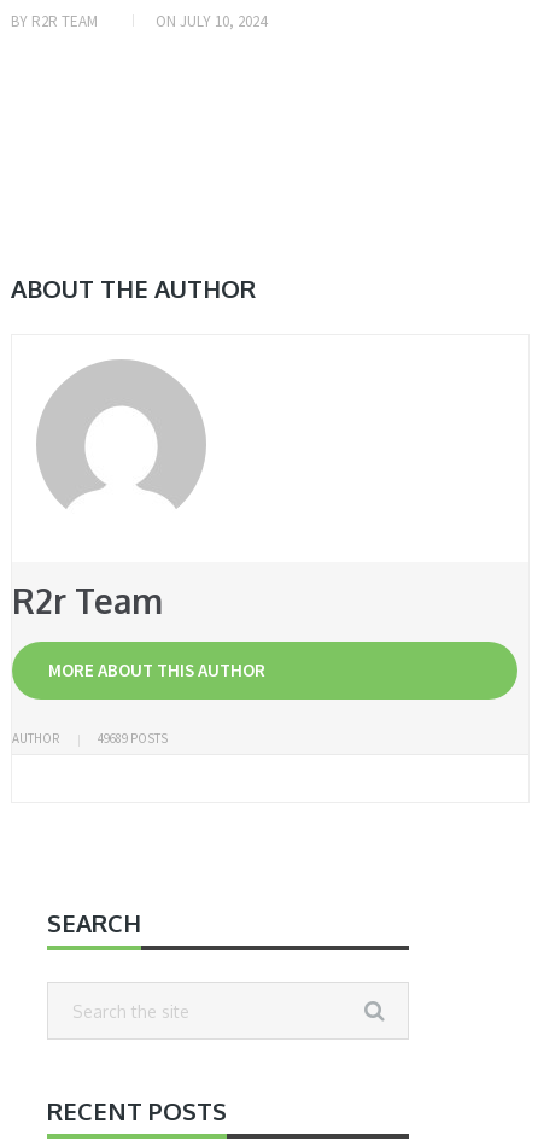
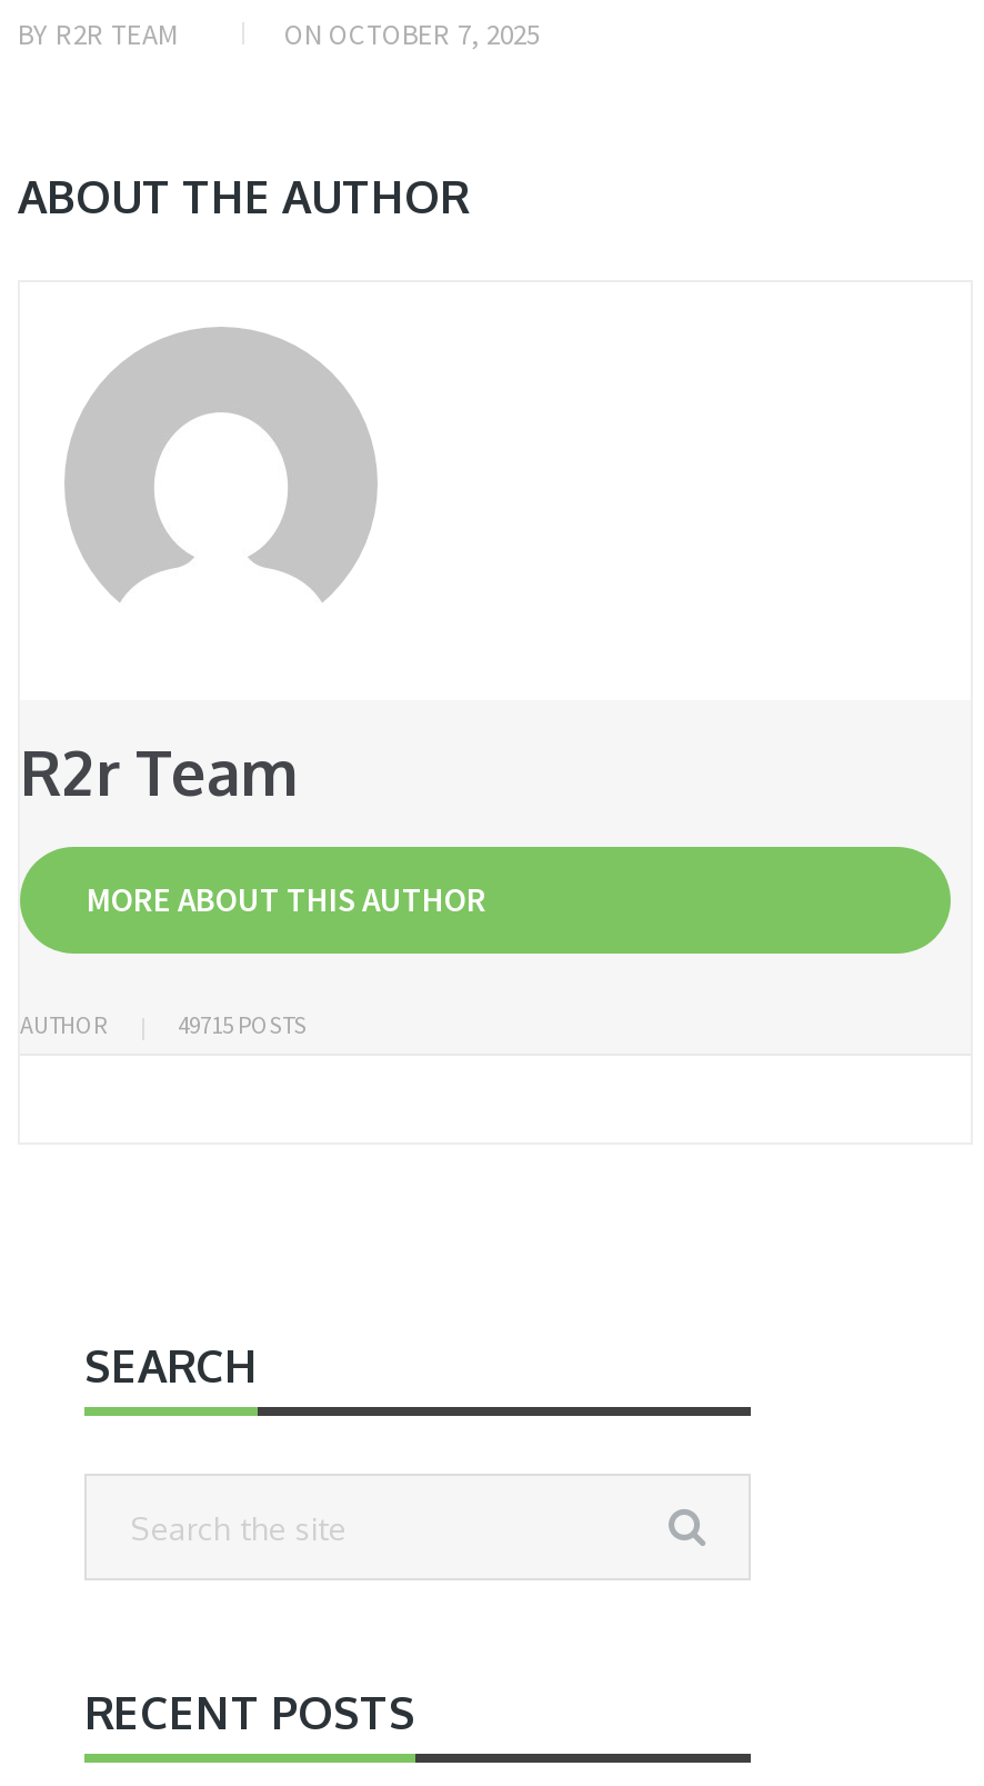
- ON JULY 10, 2024
+ ON OCTOBER 7, 2025

- 49689 POSTS
+ 49715 POSTS
